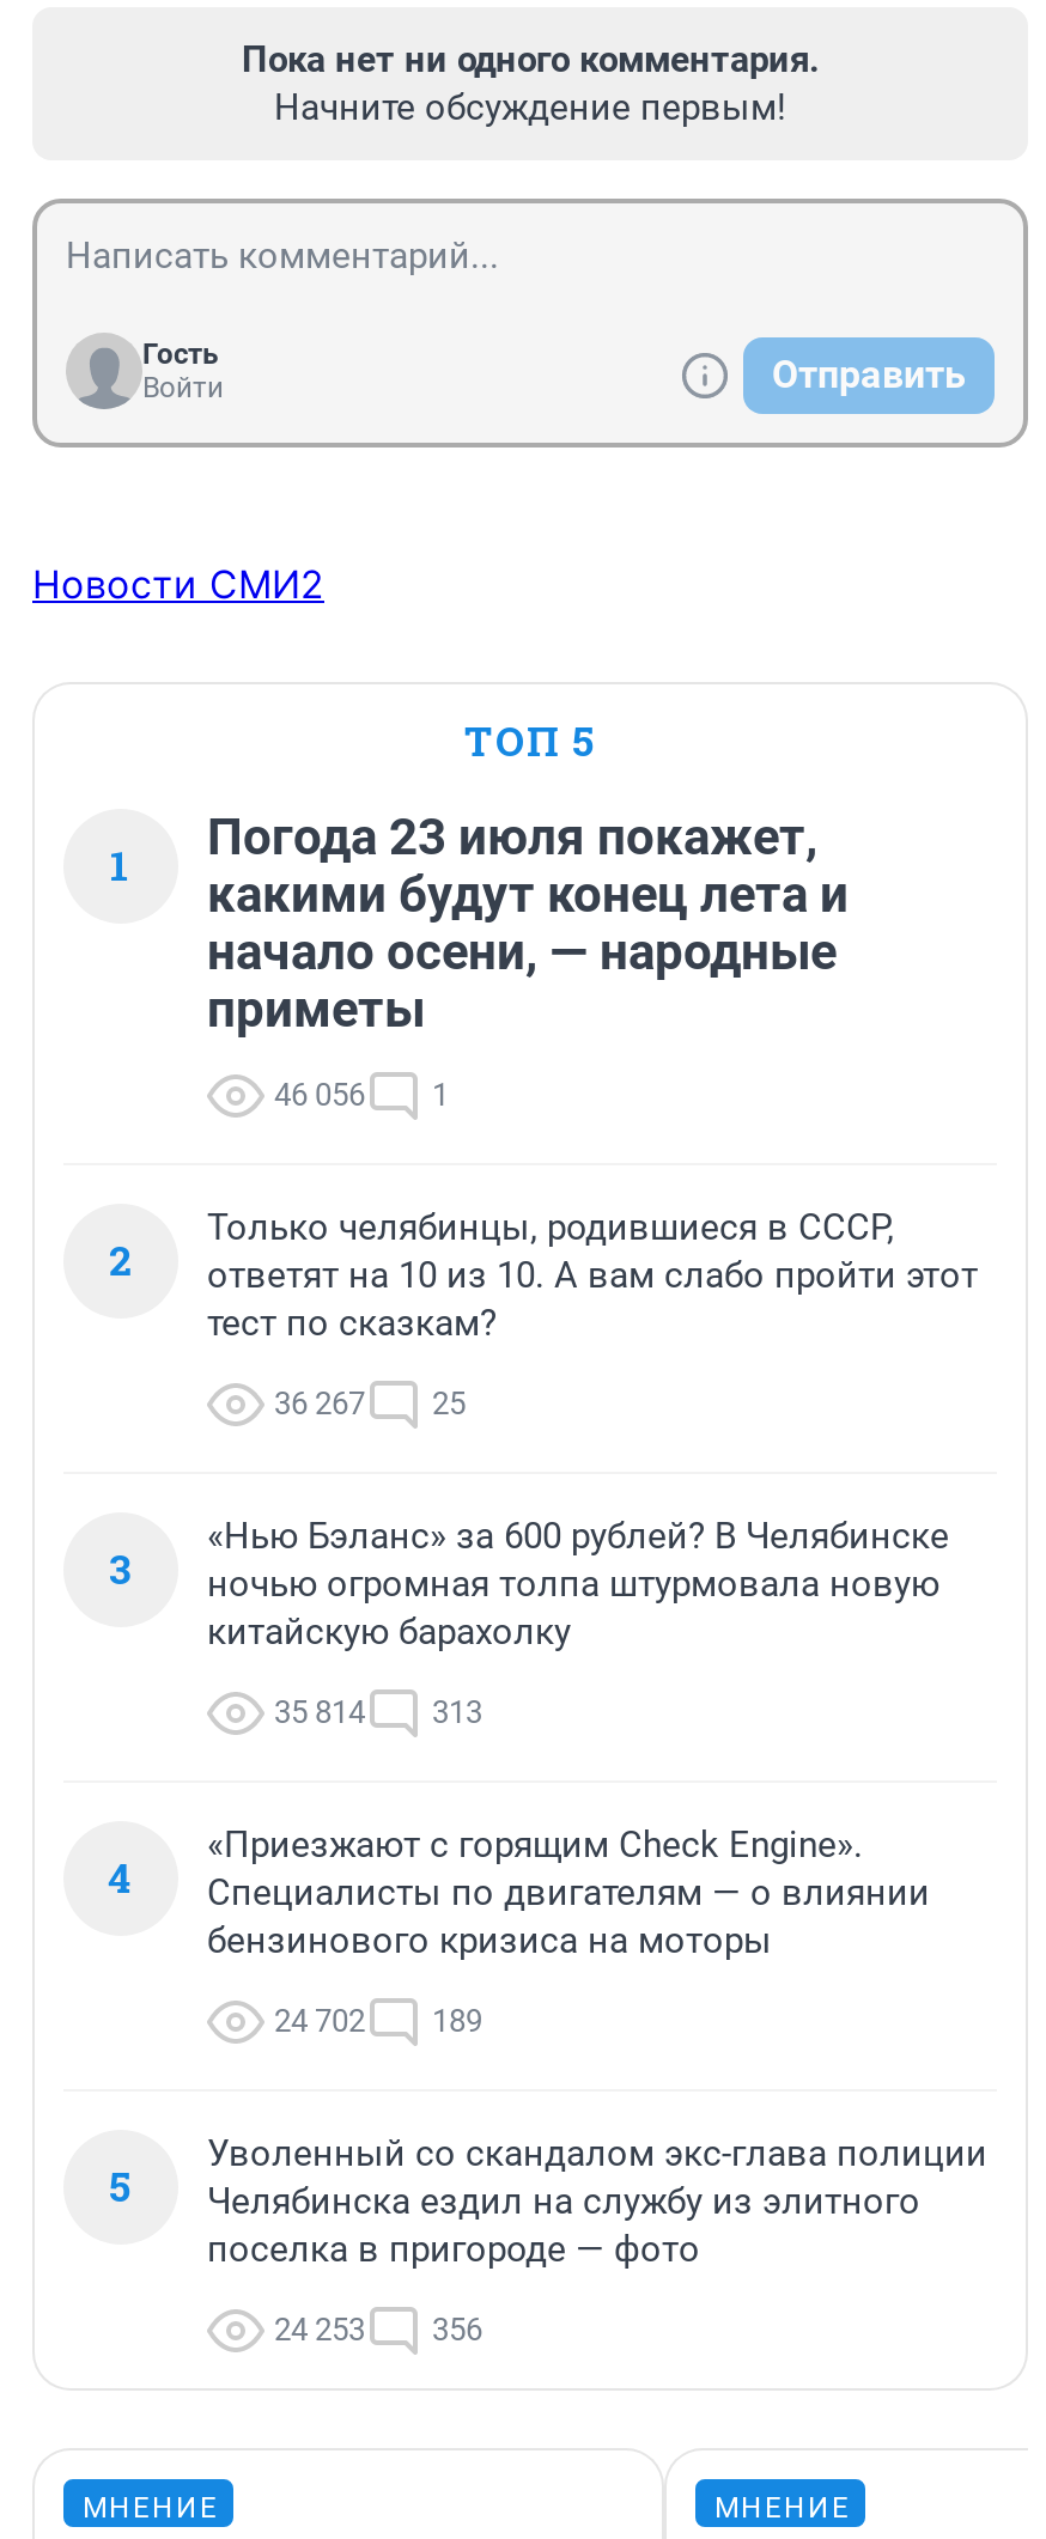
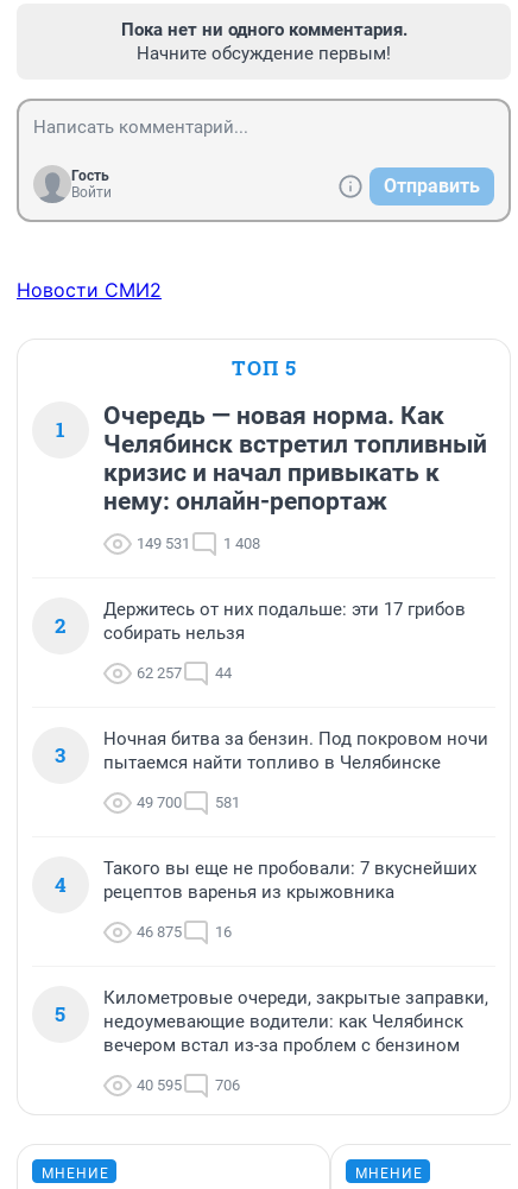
- Погода 23 июля покажет,
- какими будут конец лета и
- начало осени, — народные
- приметы
+ Очередь — новая норма. Как
+ Челябинск встретил топливный
+ кризис и начал привыкать к
+ нему: онлайн-репортаж

- 46 056
- 1
+ 149 531
+ 1 408

- Только челябинцы, родившиеся в СССР,
- ответят на 10 из 10. А вам слабо пройти этот
- тест по сказкам?
+ Держитесь от них подальше: эти 17 грибов
+ собирать нельзя

- 36 267
- 25
+ 62 257
+ 44

- «Нью Бэланс» за 600 рублей? В Челябинске
- ночью огромная толпа штурмовала новую
- китайскую барахолку
+ Ночная битва за бензин. Под покровом ночи
+ пытаемся найти топливо в Челябинске

- 35 814
- 313
+ 49 700
+ 581

- «Приезжают с горящим Check Engine».
- Специалисты по двигателям — о влиянии
- бензинового кризиса на моторы
+ Такого вы еще не пробовали: 7 вкуснейших
+ рецептов варенья из крыжовника

- 24 702
- 189
+ 46 875
+ 16

- Уволенный со скандалом экс-глава полиции
- Челябинска ездил на службу из элитного
- поселка в пригороде — фото
+ Километровые очереди, закрытые заправки,
+ недоумевающие водители: как Челябинск
+ вечером встал из-за проблем с бензином

- 24 253
- 356
+ 40 595
+ 706
